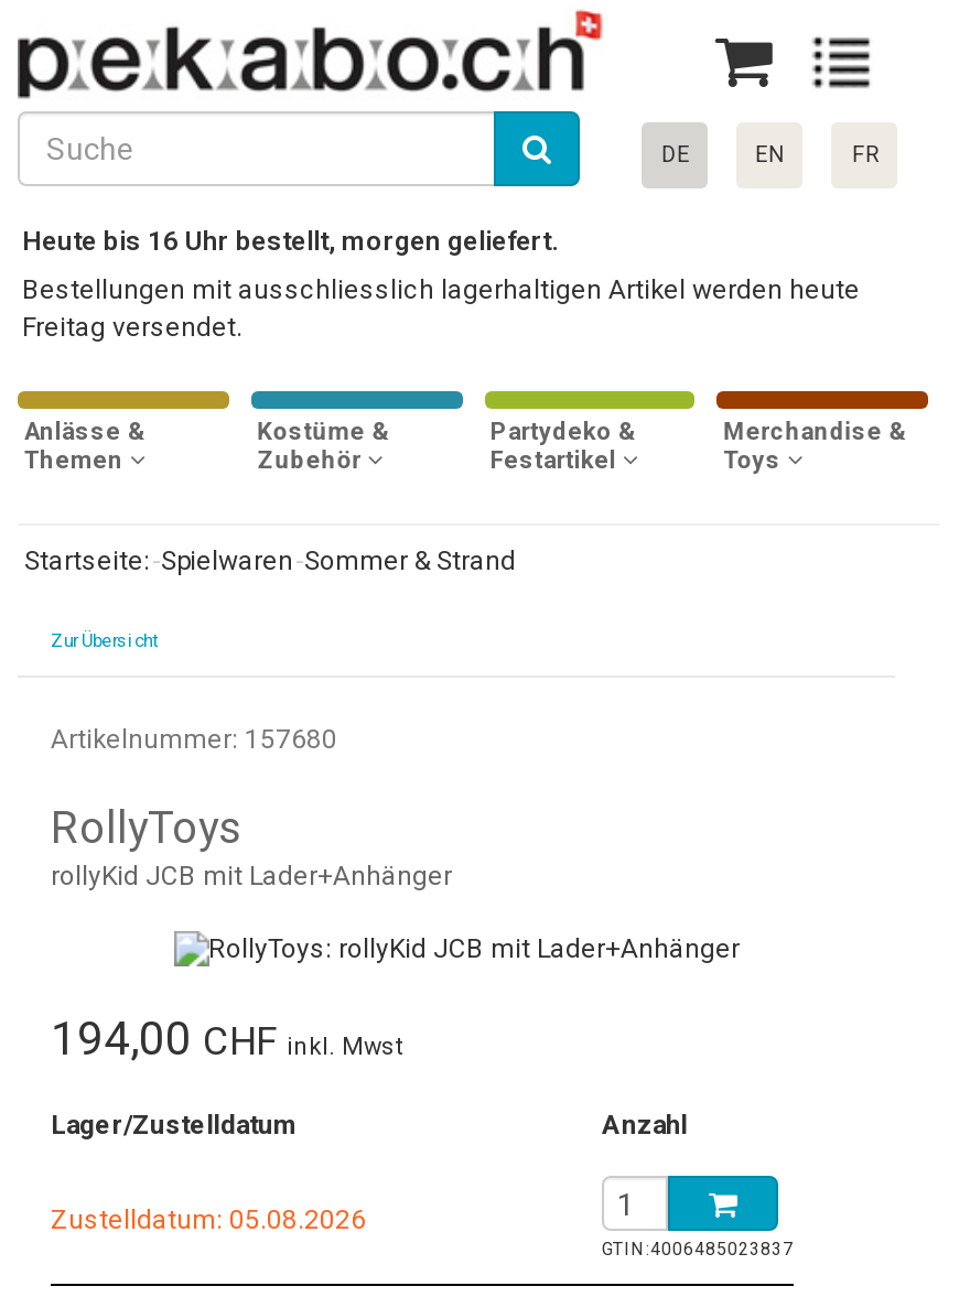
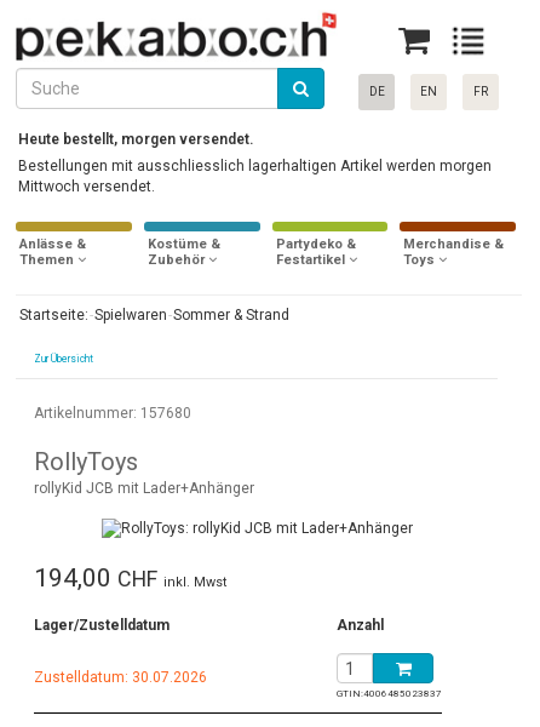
- Heute bis 16 Uhr bestellt, morgen geliefert.
+ Heute bestellt, morgen versendet.

- Bestellungen mit ausschliesslich lagerhaltigen Artikel werden heute
- Freitag versendet.
+ Bestellungen mit ausschliesslich lagerhaltigen Artikel werden morgen
+ Mittwoch versendet.

- Zustelldatum: 05.08.2026
+ Zustelldatum: 30.07.2026
